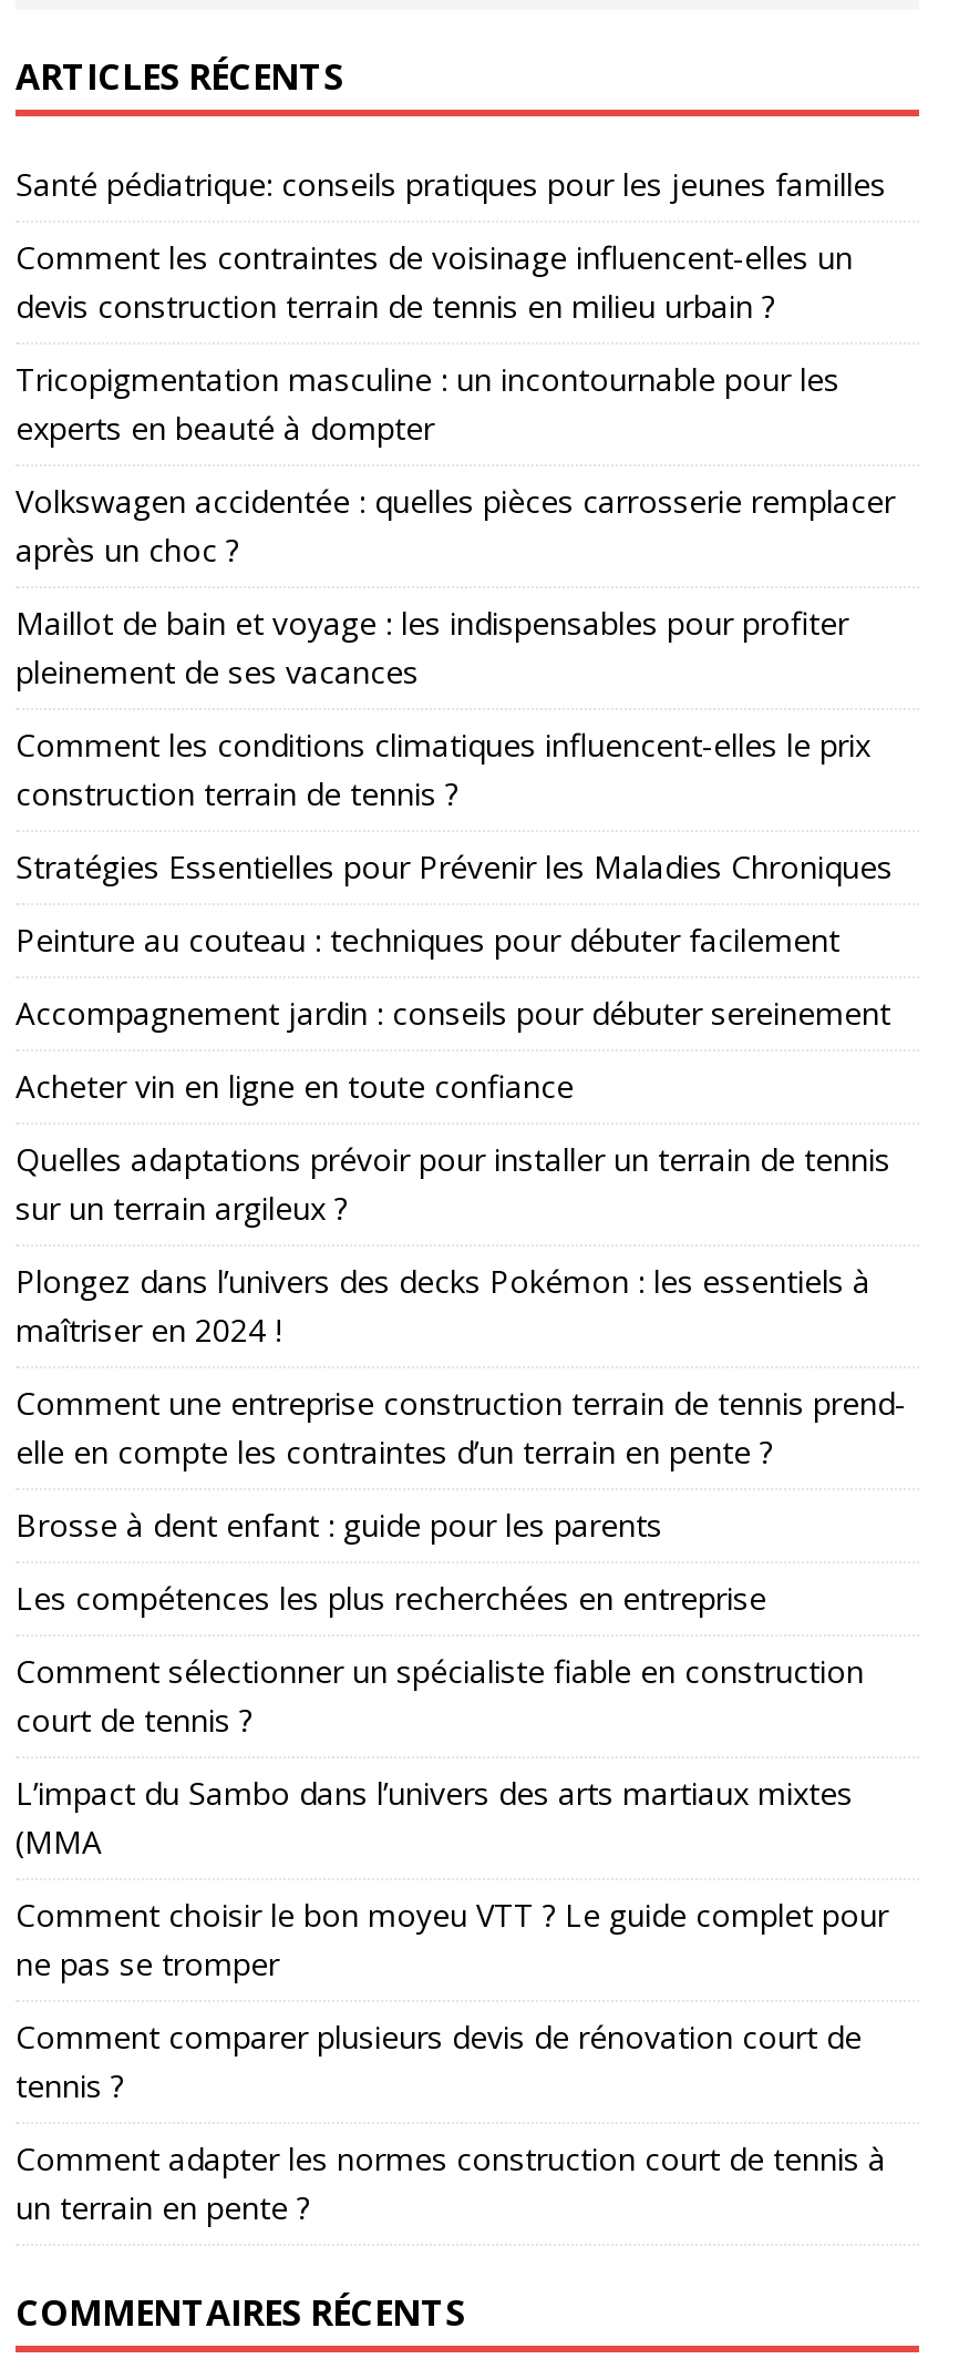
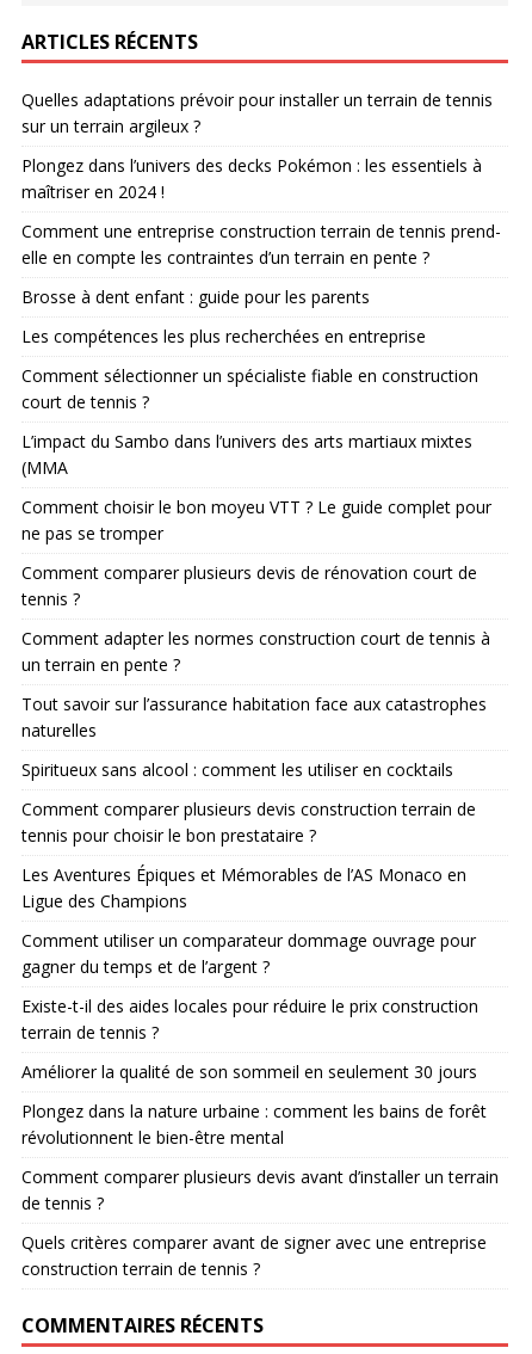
- Santé pédiatrique: conseils pratiques pour les jeunes familles
- Comment les contraintes de voisinage influencent-elles un
- devis construction terrain de tennis en milieu urbain ?
- Tricopigmentation masculine : un incontournable pour les
- experts en beauté à dompter
- Volkswagen accidentée : quelles pièces carrosserie remplacer
- après un choc ?
- Maillot de bain et voyage : les indispensables pour profiter
- pleinement de ses vacances
- Comment les conditions climatiques influencent-elles le prix
- Stratégies Essentielles pour Prévenir les Maladies Chroniques
- Peinture au couteau : techniques pour débuter facilement
- Accompagnement jardin : conseils pour débuter sereinement
- Acheter vin en ligne en toute confiance

moved down: construction terrain de tennis ?

moved up: Quelles adaptations prévoir pour installer un terrain de tennis | sur un terrain argileux ? | Plongez dans l’univers des decks Pokémon : les essentiels à | ... | Comment adapter les normes construction court de tennis à | un terrain en pente ?

+ Tout savoir sur l’assurance habitation face aux catastrophes
+ naturelles
+ Spiritueux sans alcool : comment les utiliser en cocktails
+ Comment comparer plusieurs devis construction terrain de
+ tennis pour choisir le bon prestataire ?
+ Les Aventures Épiques et Mémorables de l’AS Monaco en
+ Ligue des Champions
+ Comment utiliser un comparateur dommage ouvrage pour
+ gagner du temps et de l’argent ?
+ Existe-t-il des aides locales pour réduire le prix construction
+ terrain de tennis ?
+ Améliorer la qualité de son sommeil en seulement 30 jours
+ Plongez dans la nature urbaine : comment les bains de forêt
+ révolutionnent le bien-être mental
+ Comment comparer plusieurs devis avant d’installer un terrain
+ de tennis ?
+ Quels critères comparer avant de signer avec une entreprise
